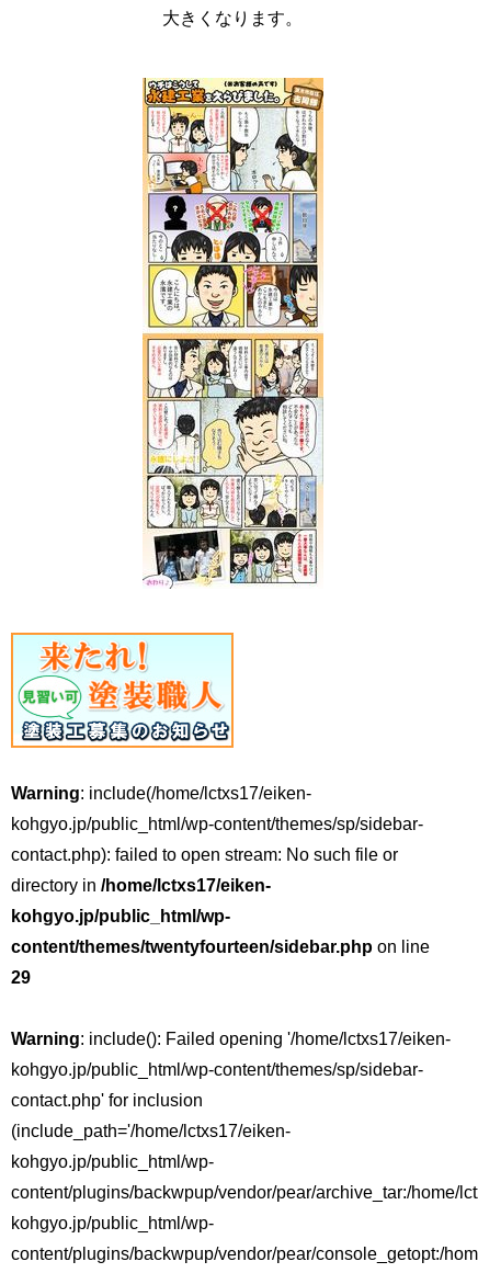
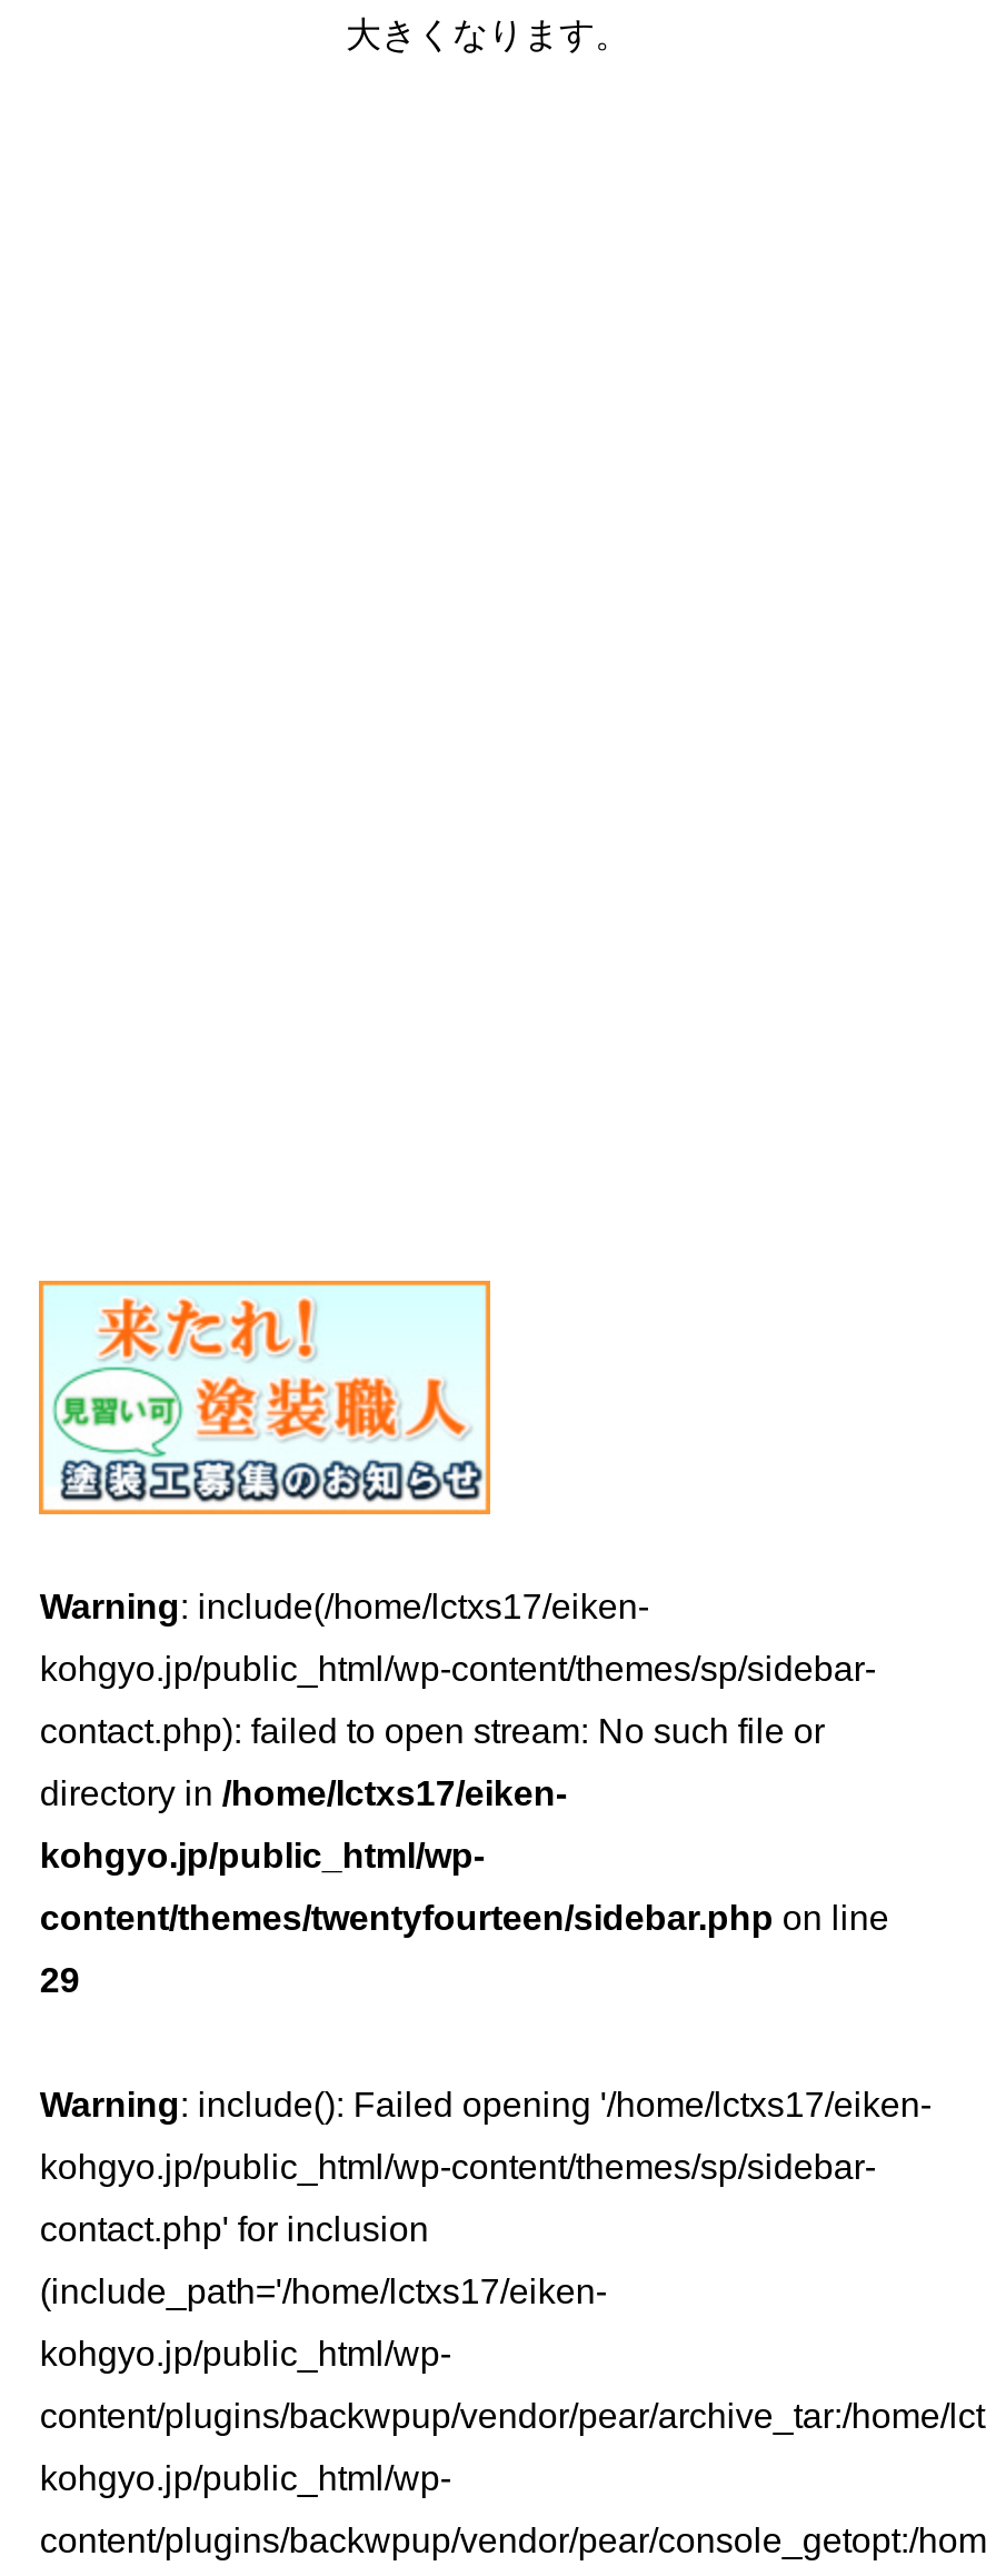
- [image]
